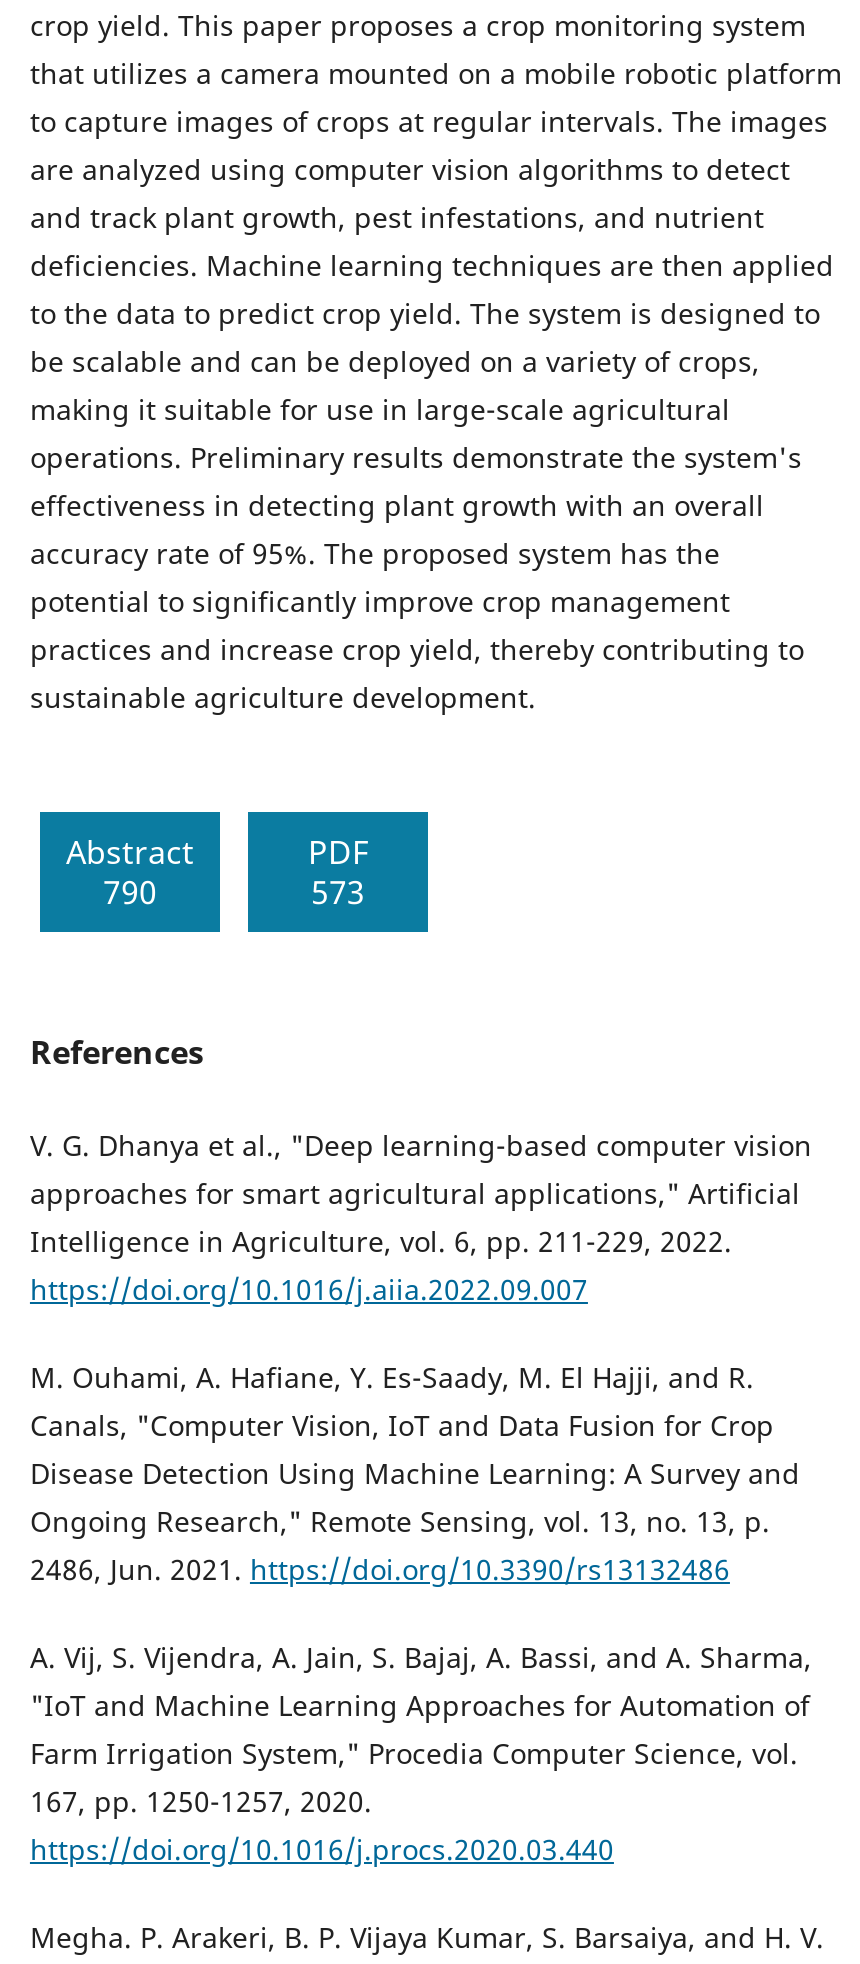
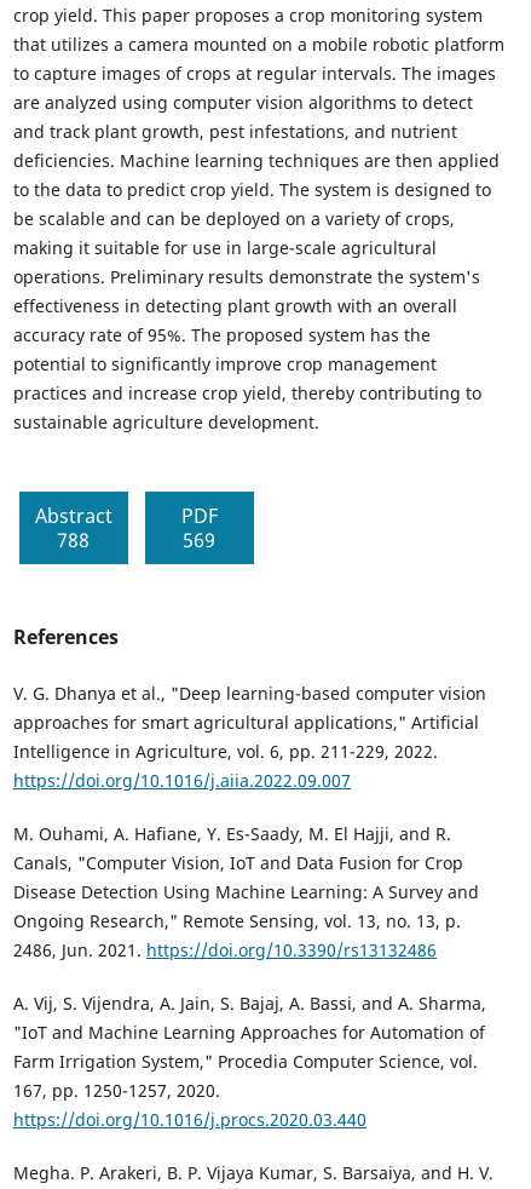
- 790
+ 788

- 573
+ 569
